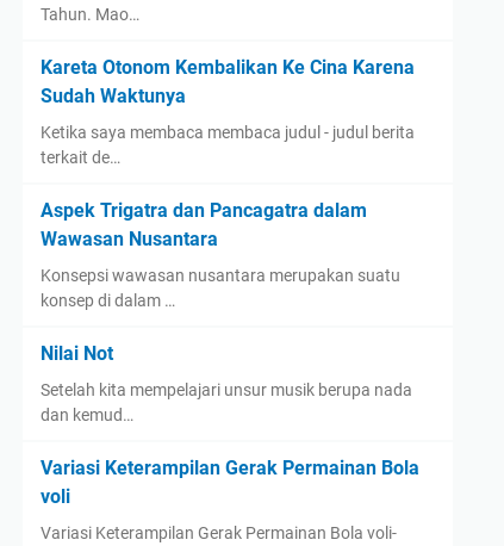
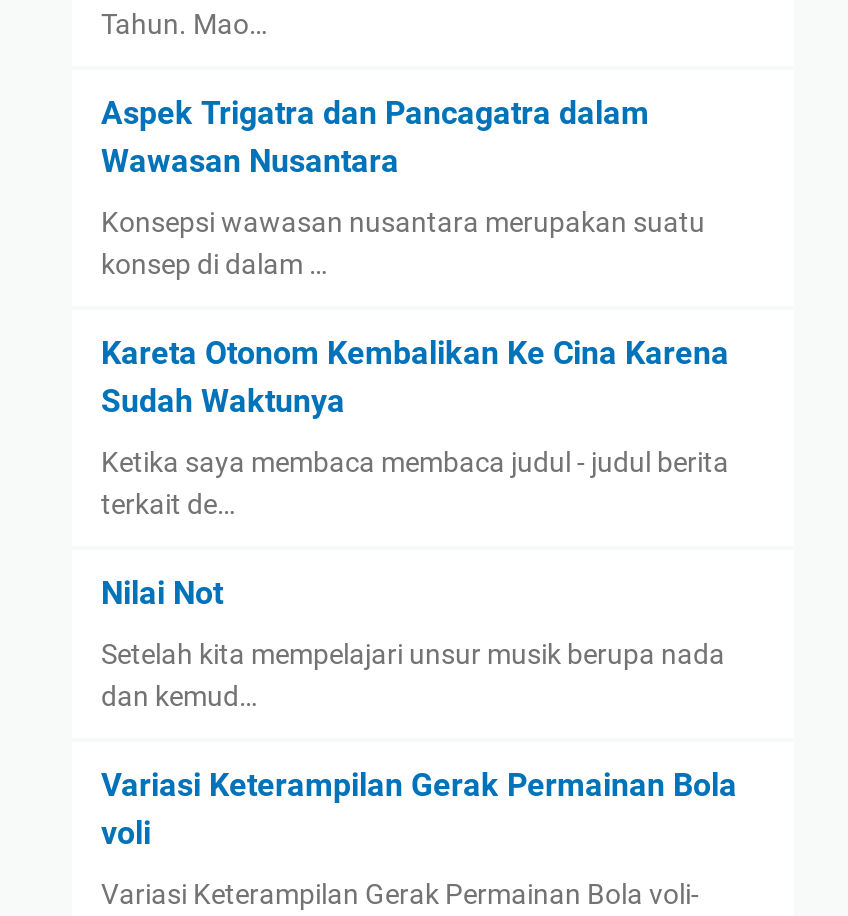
moved down: Kareta Otonom Kembalikan Ke Cina Karena | Sudah Waktunya | Ketika saya membaca membaca judul - judul berita | terkait de…

moved up: Aspek Trigatra dan Pancagatra dalam | Wawasan Nusantara | Konsepsi wawasan nusantara merupakan suatu | konsep di dalam …
